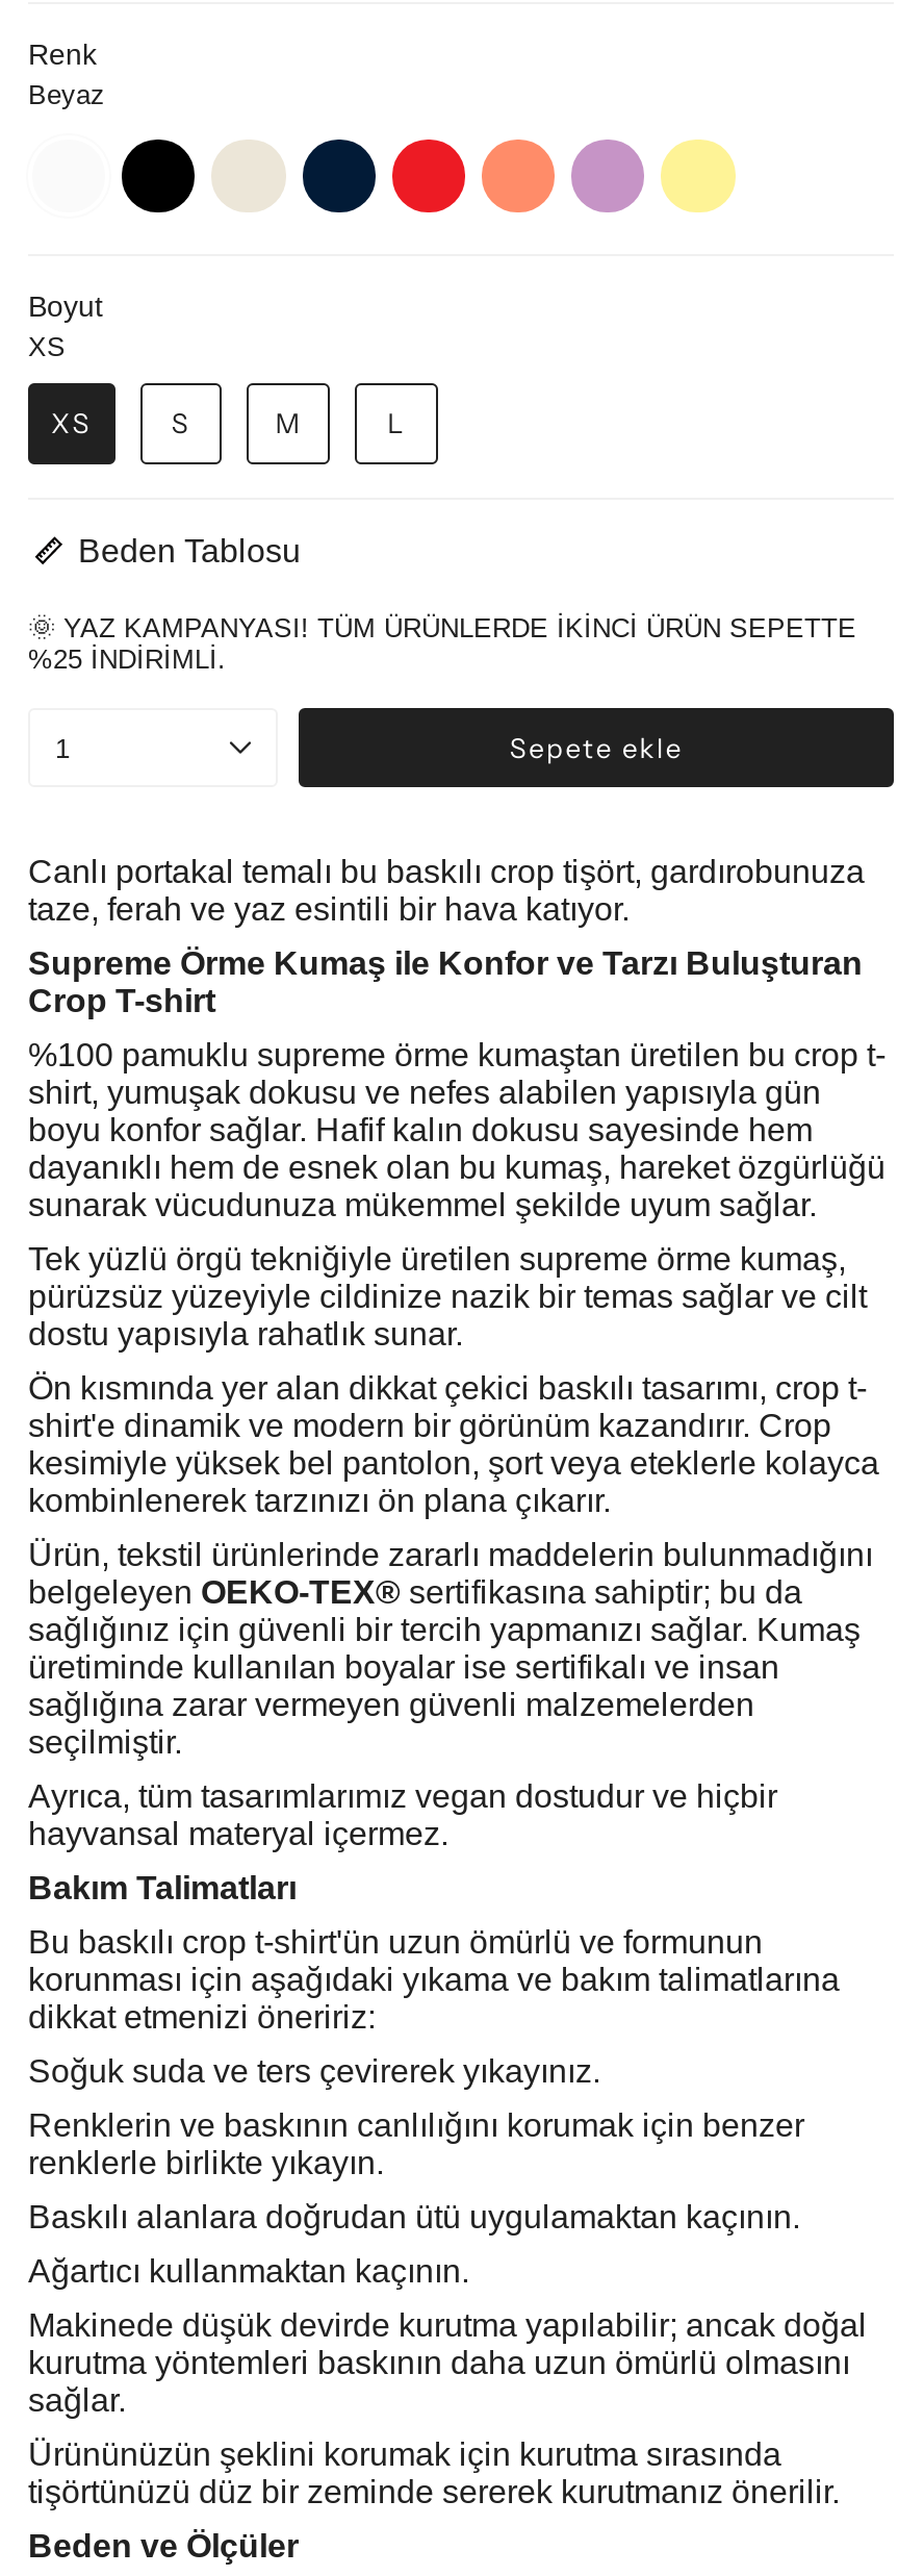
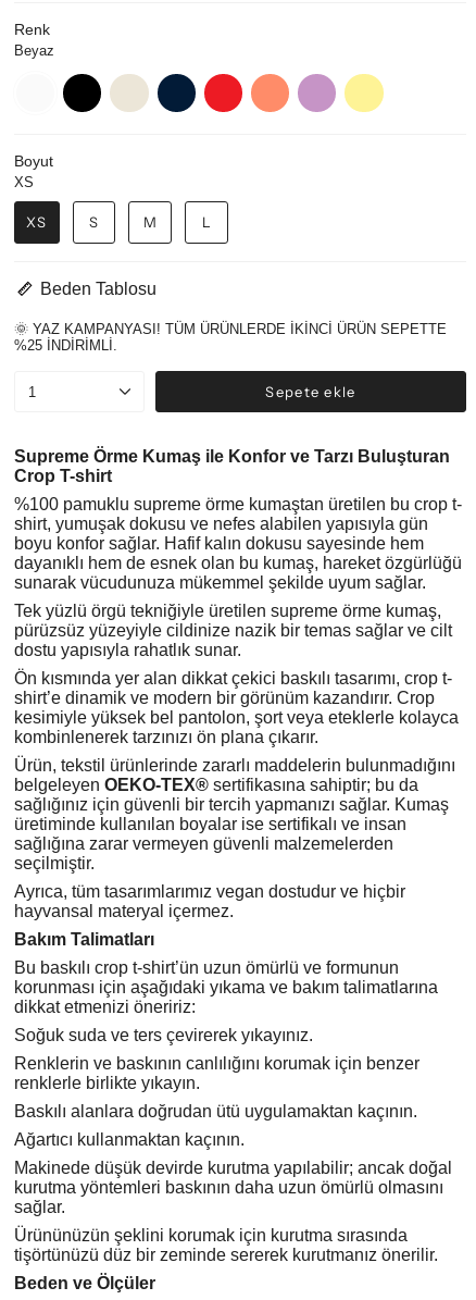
- Canlı portakal temalı bu baskılı crop tişört, gardırobunuza
- taze, ferah ve yaz esintili bir hava katıyor.

- shirt'e dinamik ve modern bir görünüm kazandırır. Crop
+ shirt’e dinamik ve modern bir görünüm kazandırır. Crop

- Bu baskılı crop t-shirt'ün uzun ömürlü ve formunun
+ Bu baskılı crop t-shirt’ün uzun ömürlü ve formunun
